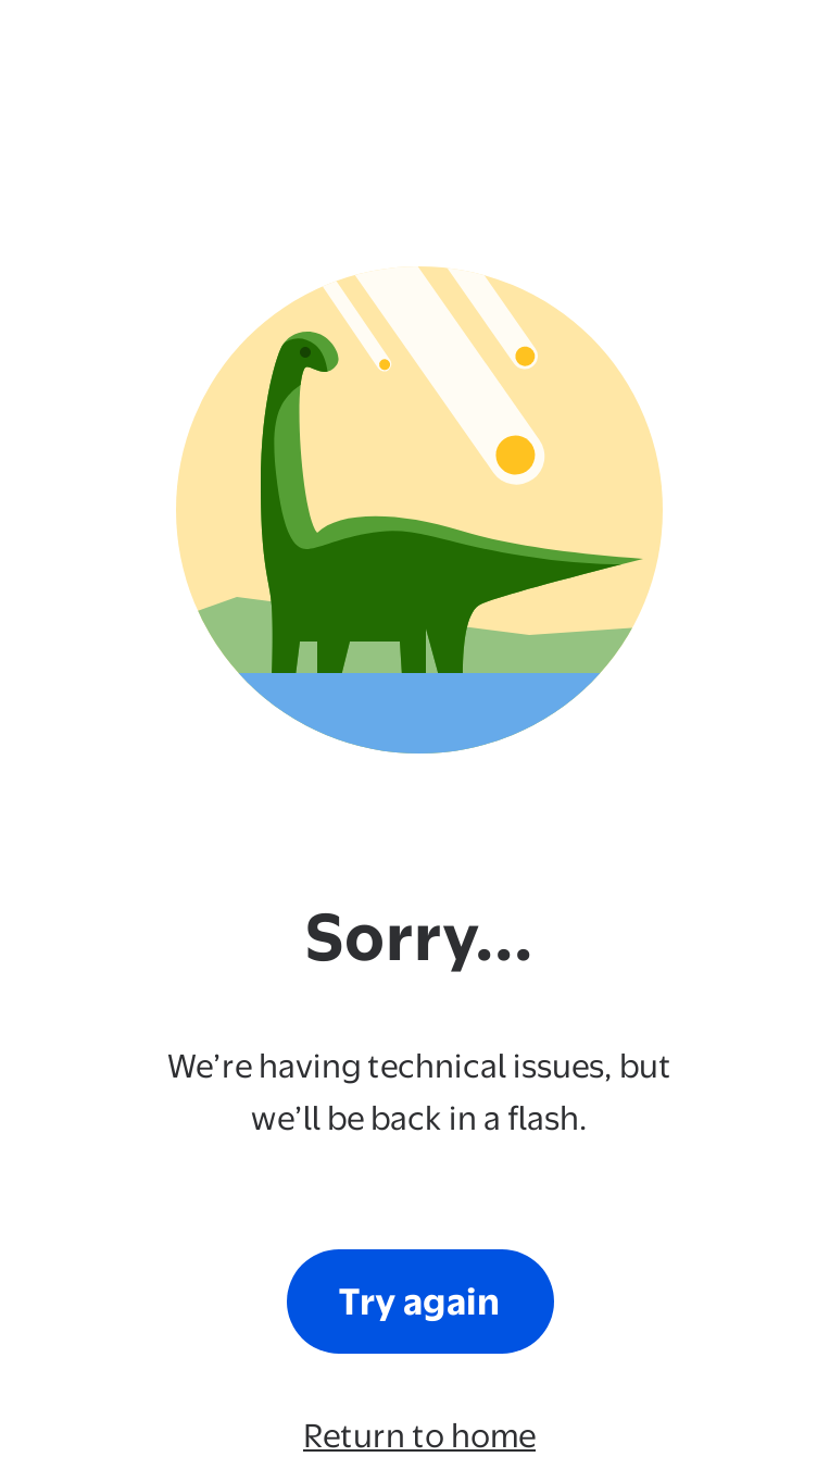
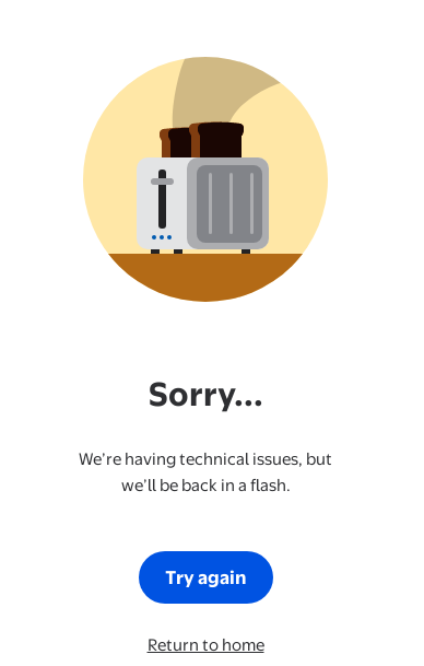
- [image]
+ [image]
